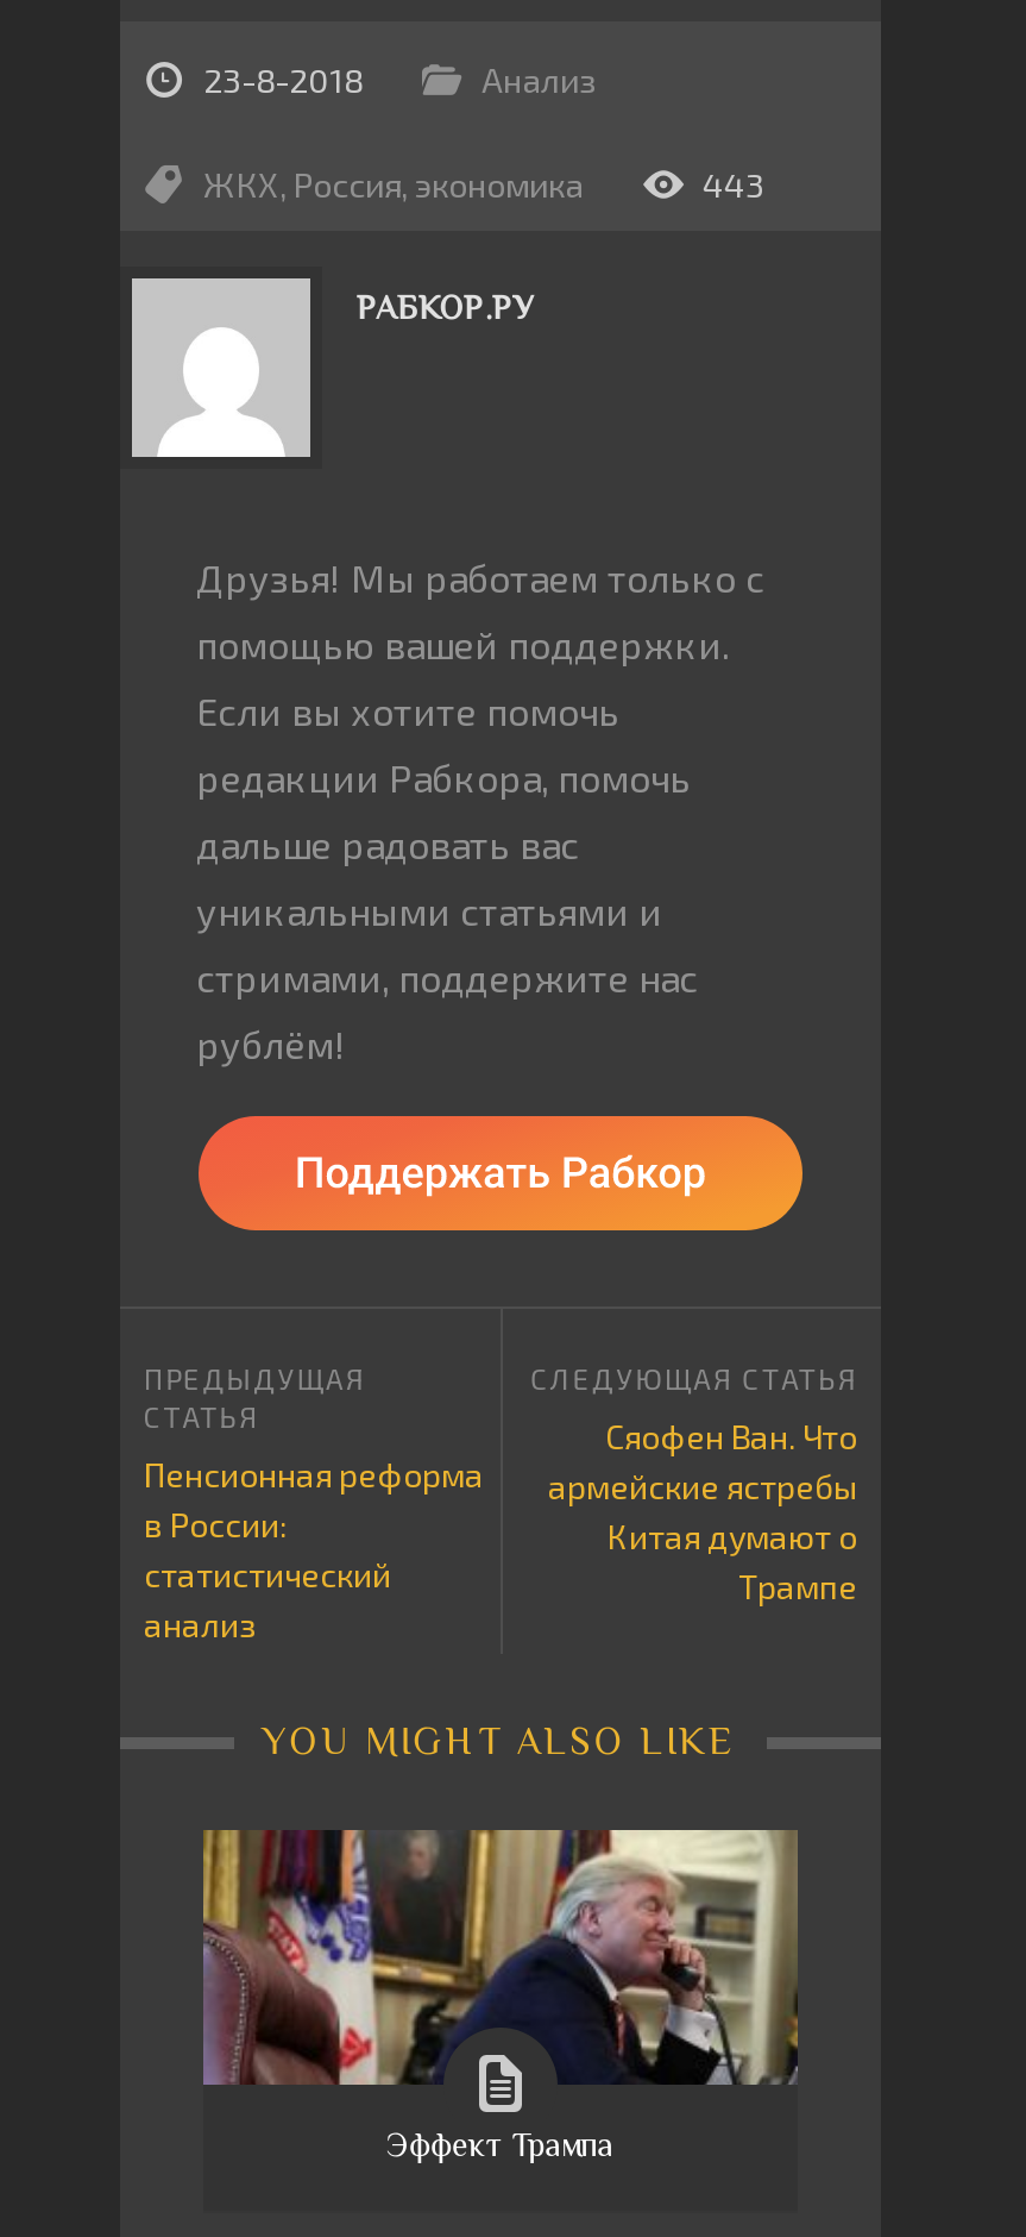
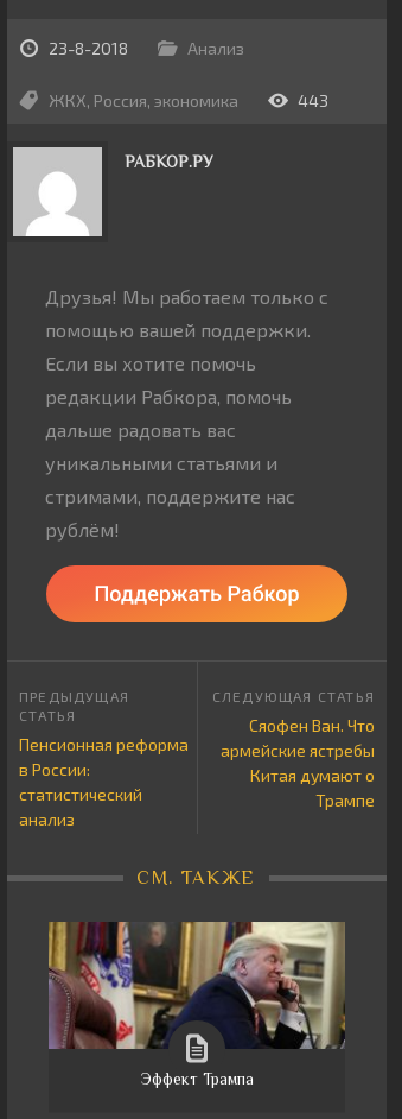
- YOU MIGHT ALSO LIKE
+ СМ. ТАКЖЕ
